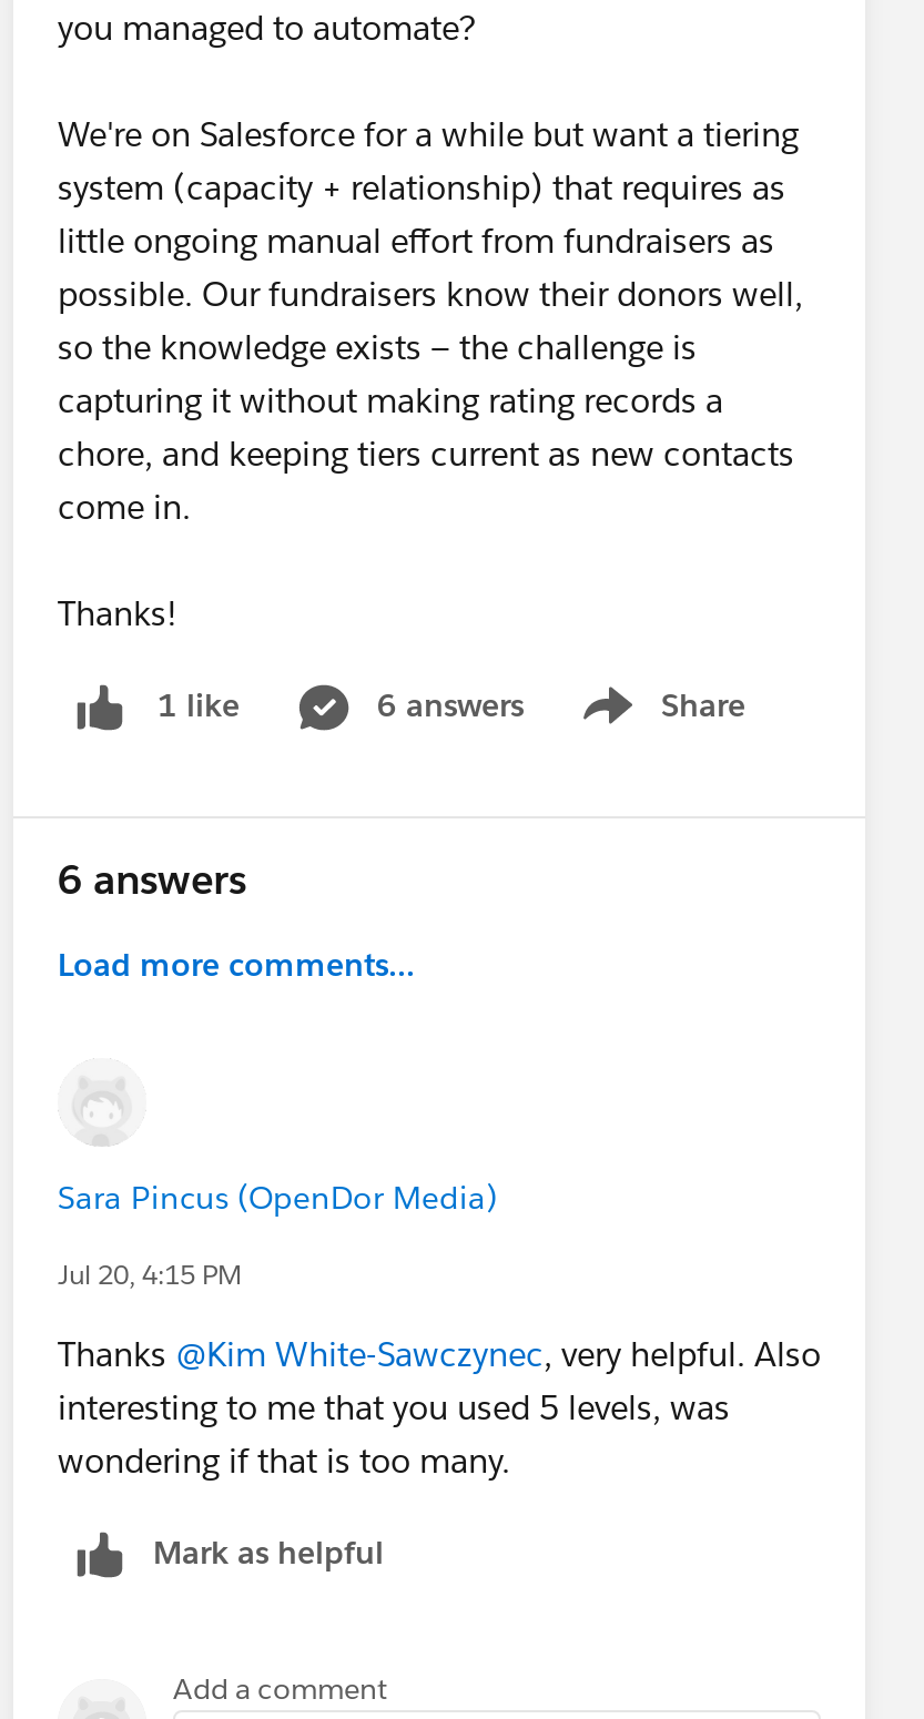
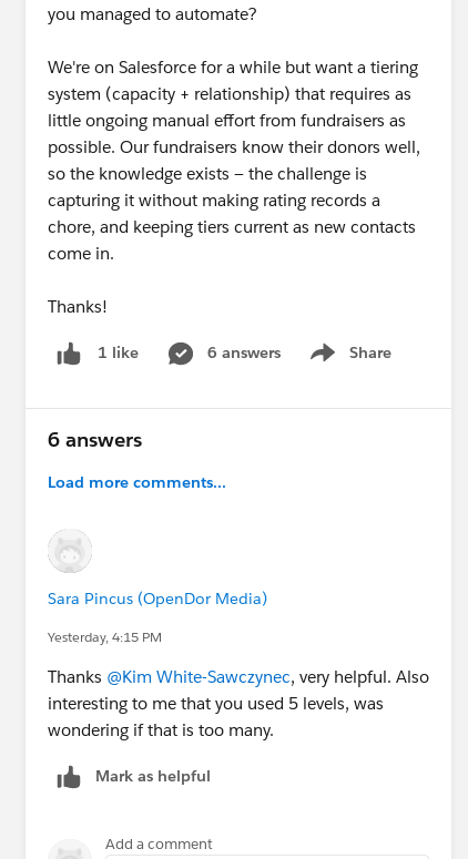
- Jul 20, 4:15 PM
+ Yesterday, 4:15 PM
